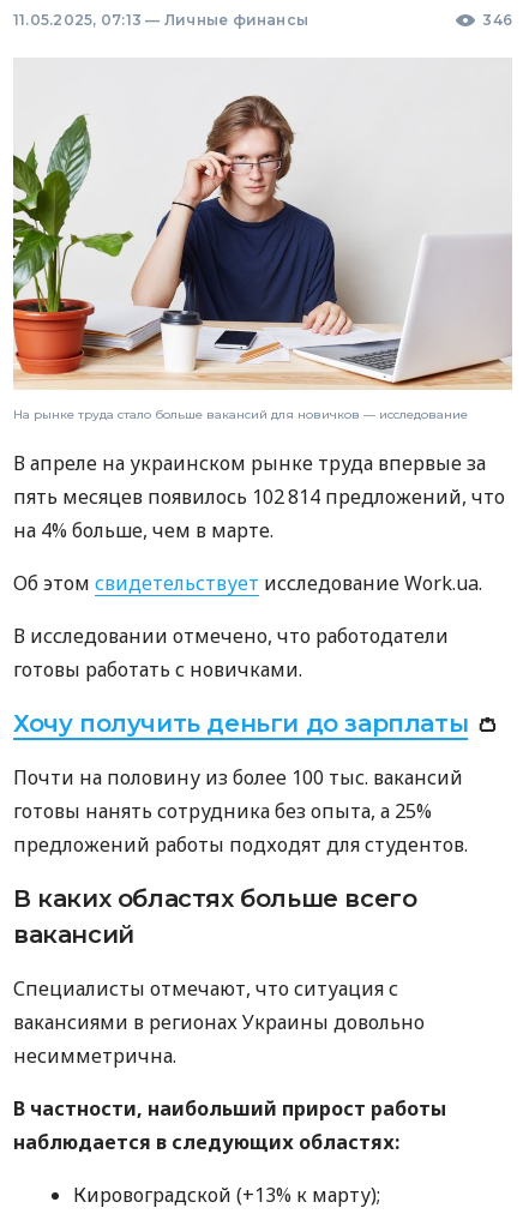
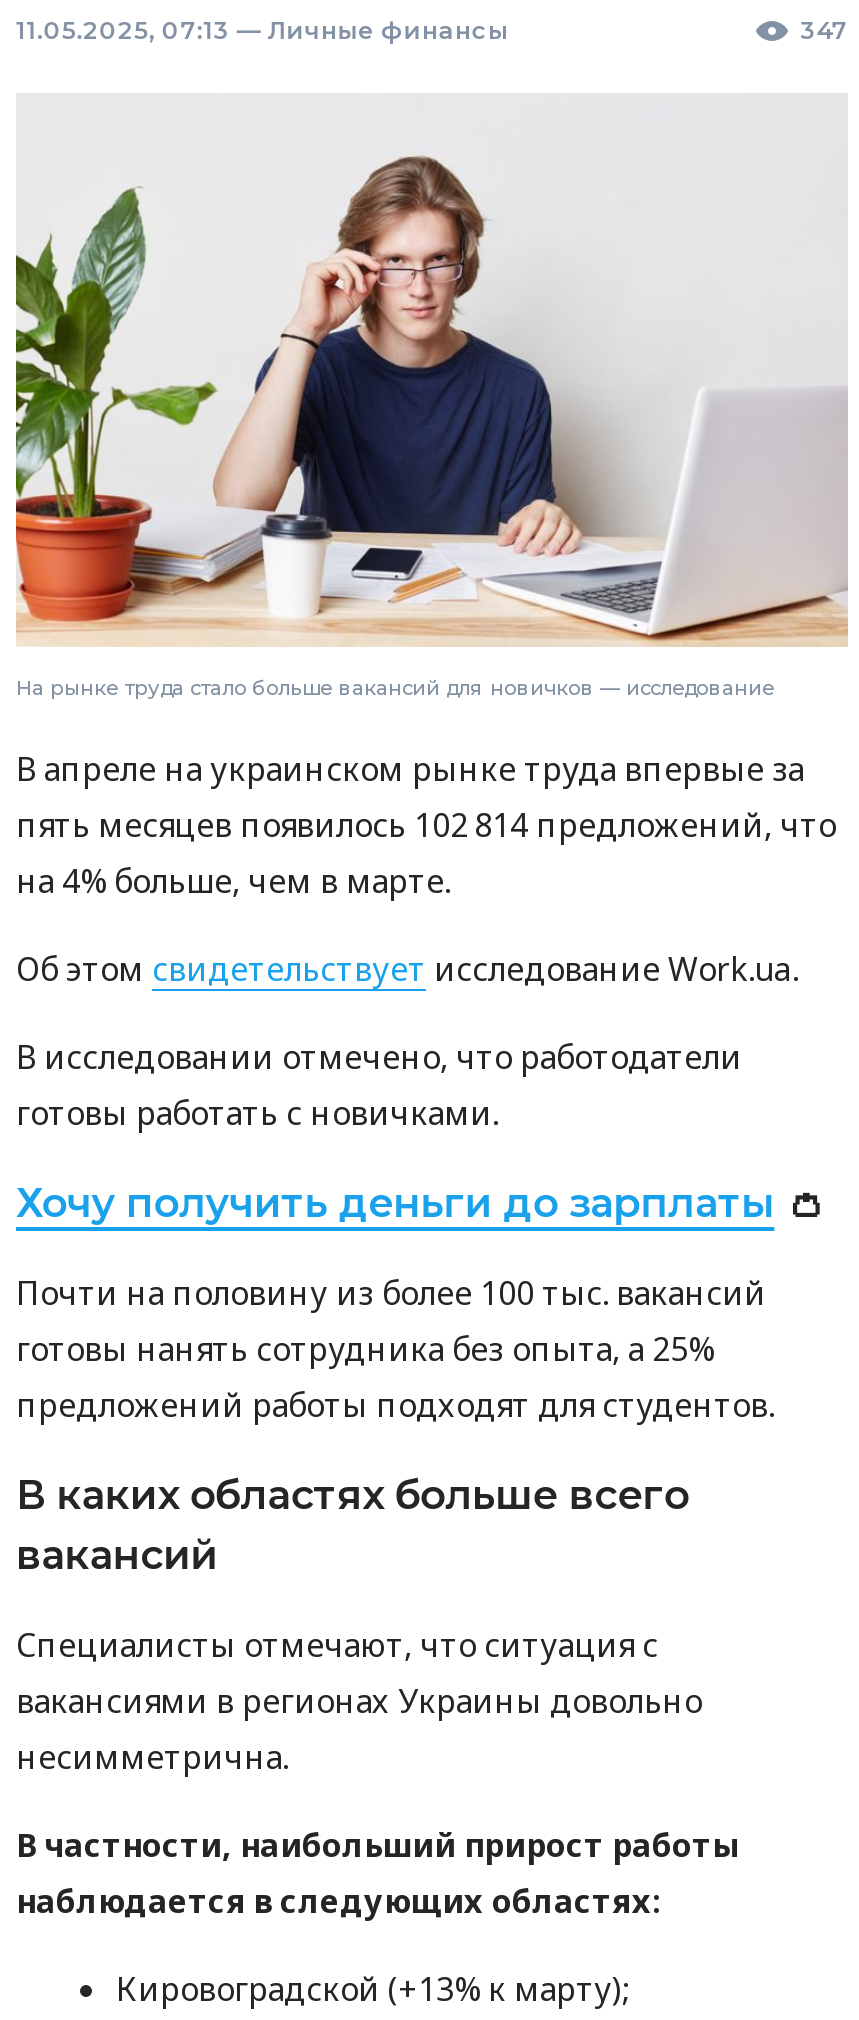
- 346
+ 347
